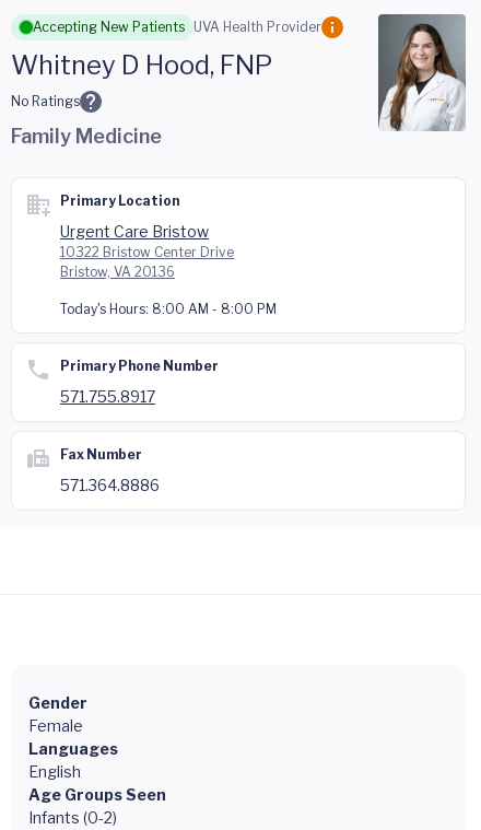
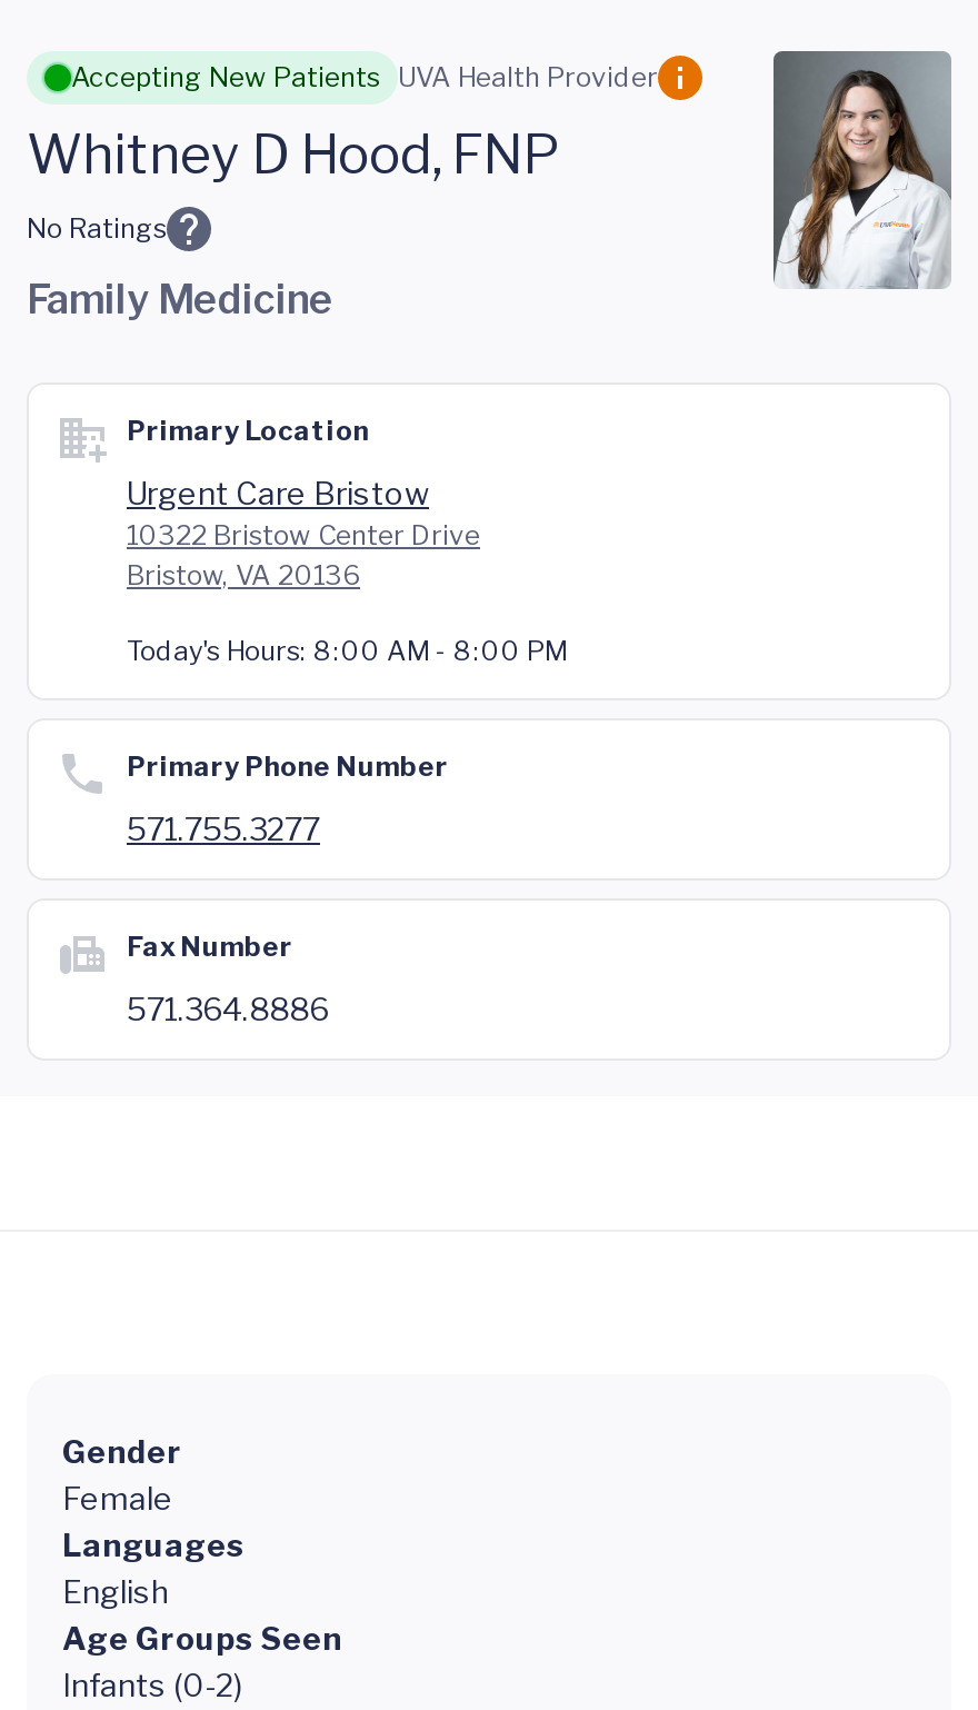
- 571.755.8917
+ 571.755.3277
